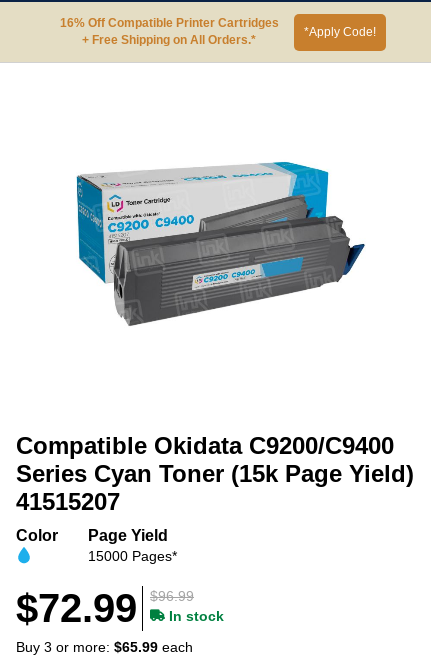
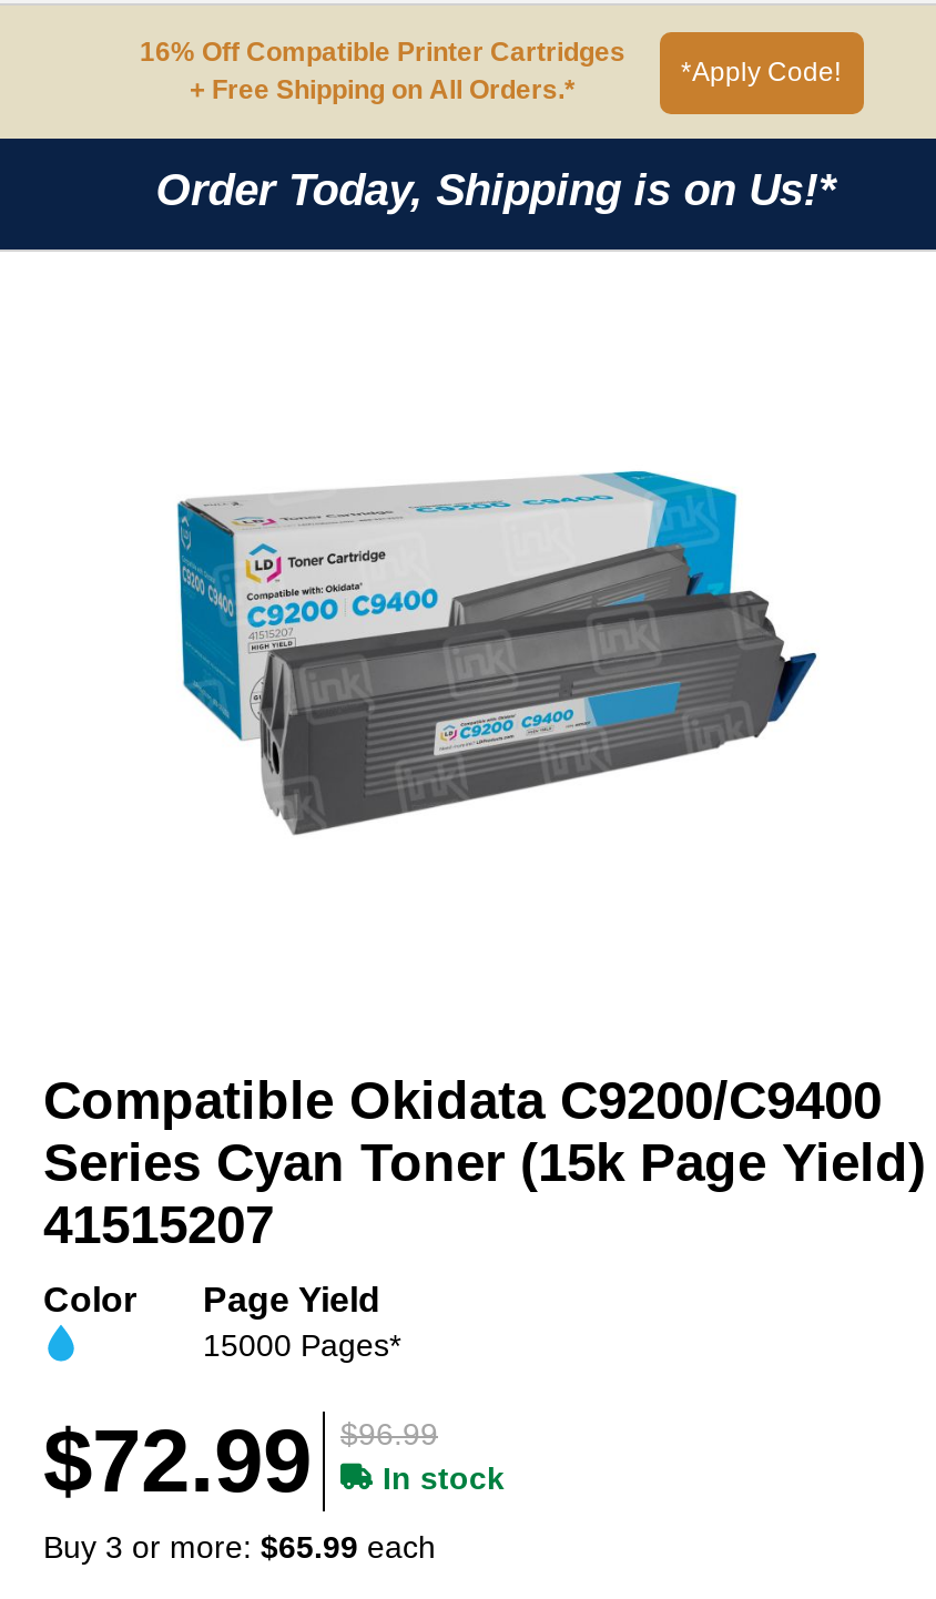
+ Order Today, Shipping is on Us!*
